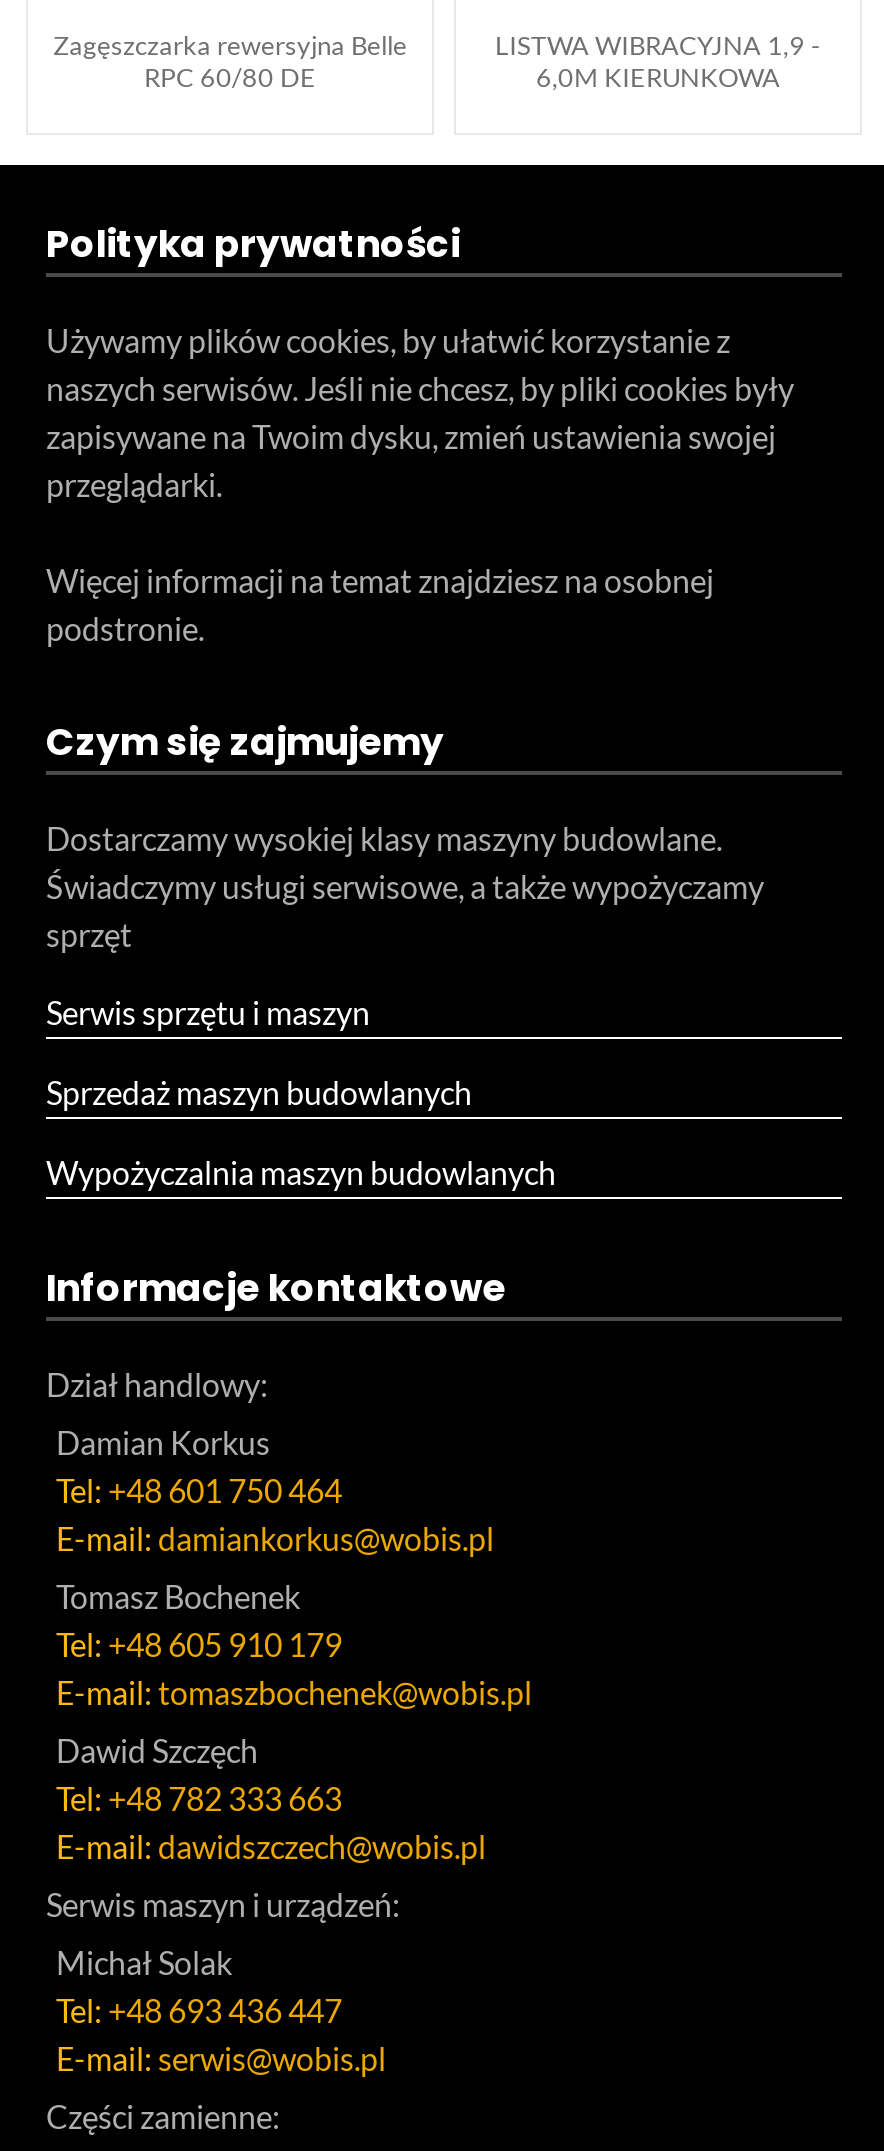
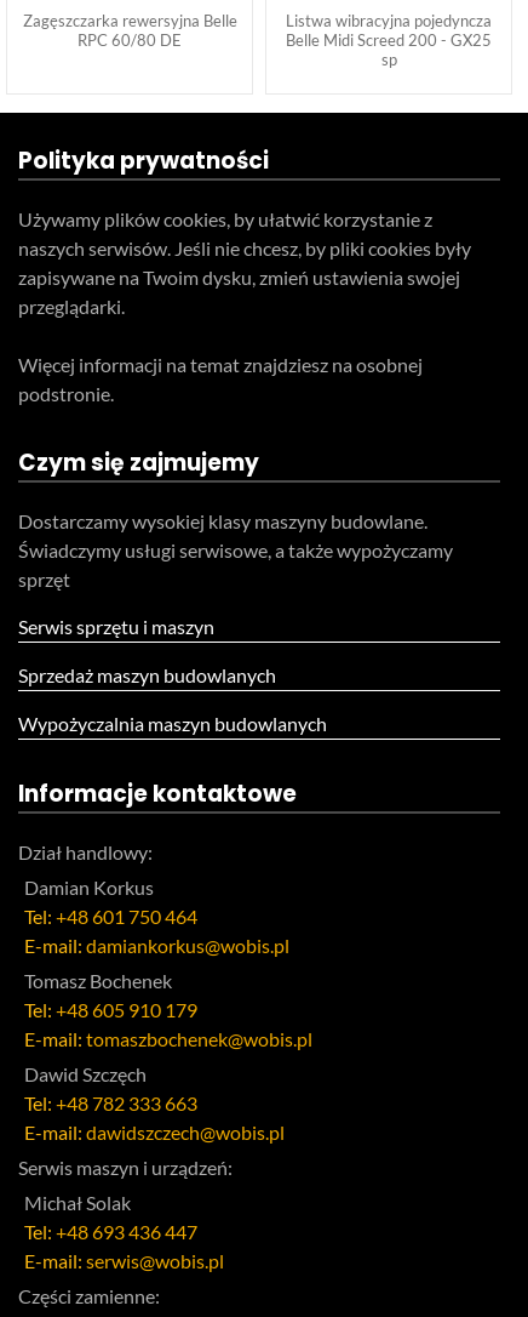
- LISTWA WIBRACYJNA 1,9 -
- 6,0M KIERUNKOWA
+ Listwa wibracyjna pojedyncza
+ Belle Midi Screed 200 - GX25
+ sp
